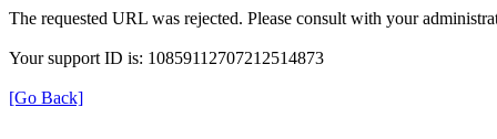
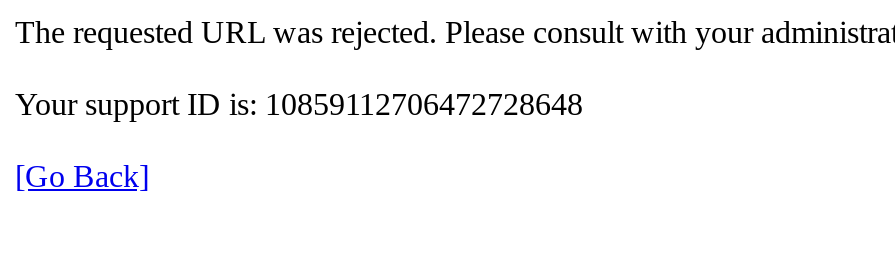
- Your support ID is: 10859112707212514873
+ Your support ID is: 10859112706472728648
